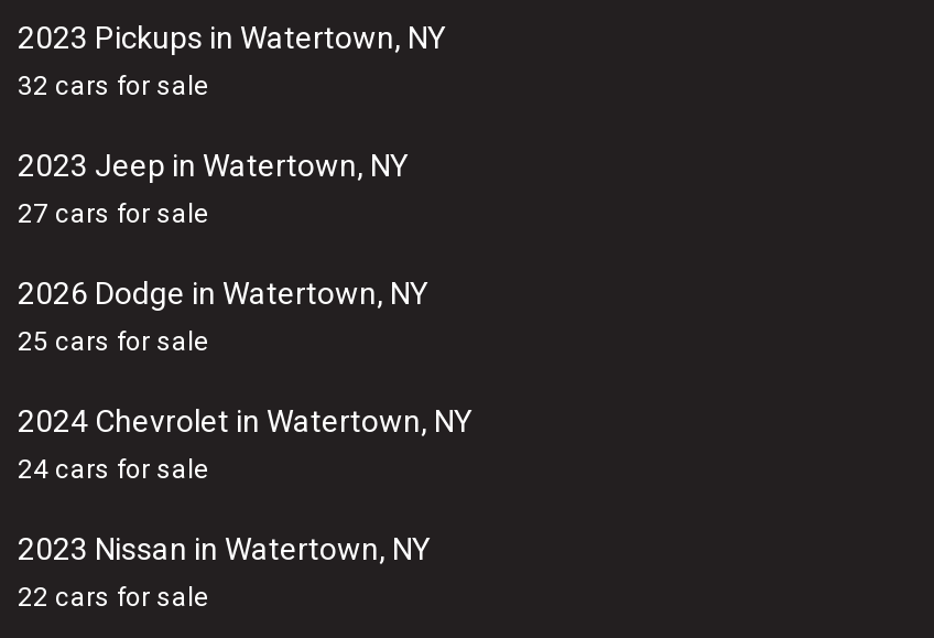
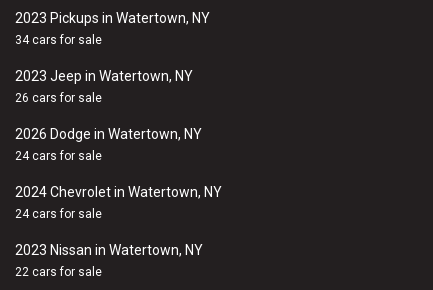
- 32 cars for sale
+ 34 cars for sale

- 27 cars for sale
+ 26 cars for sale

- 25 cars for sale
+ 24 cars for sale
